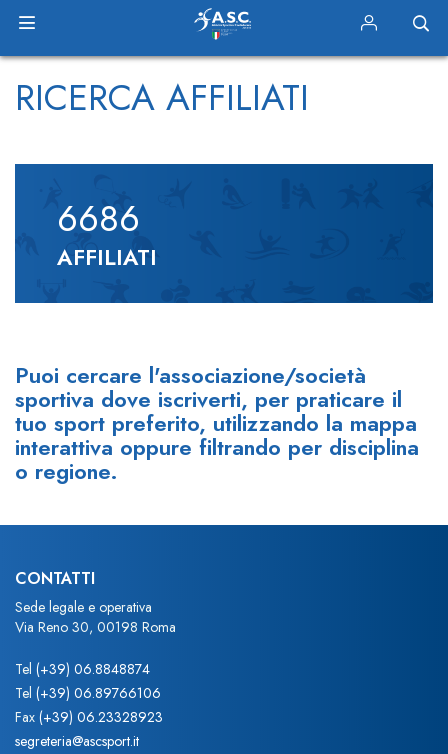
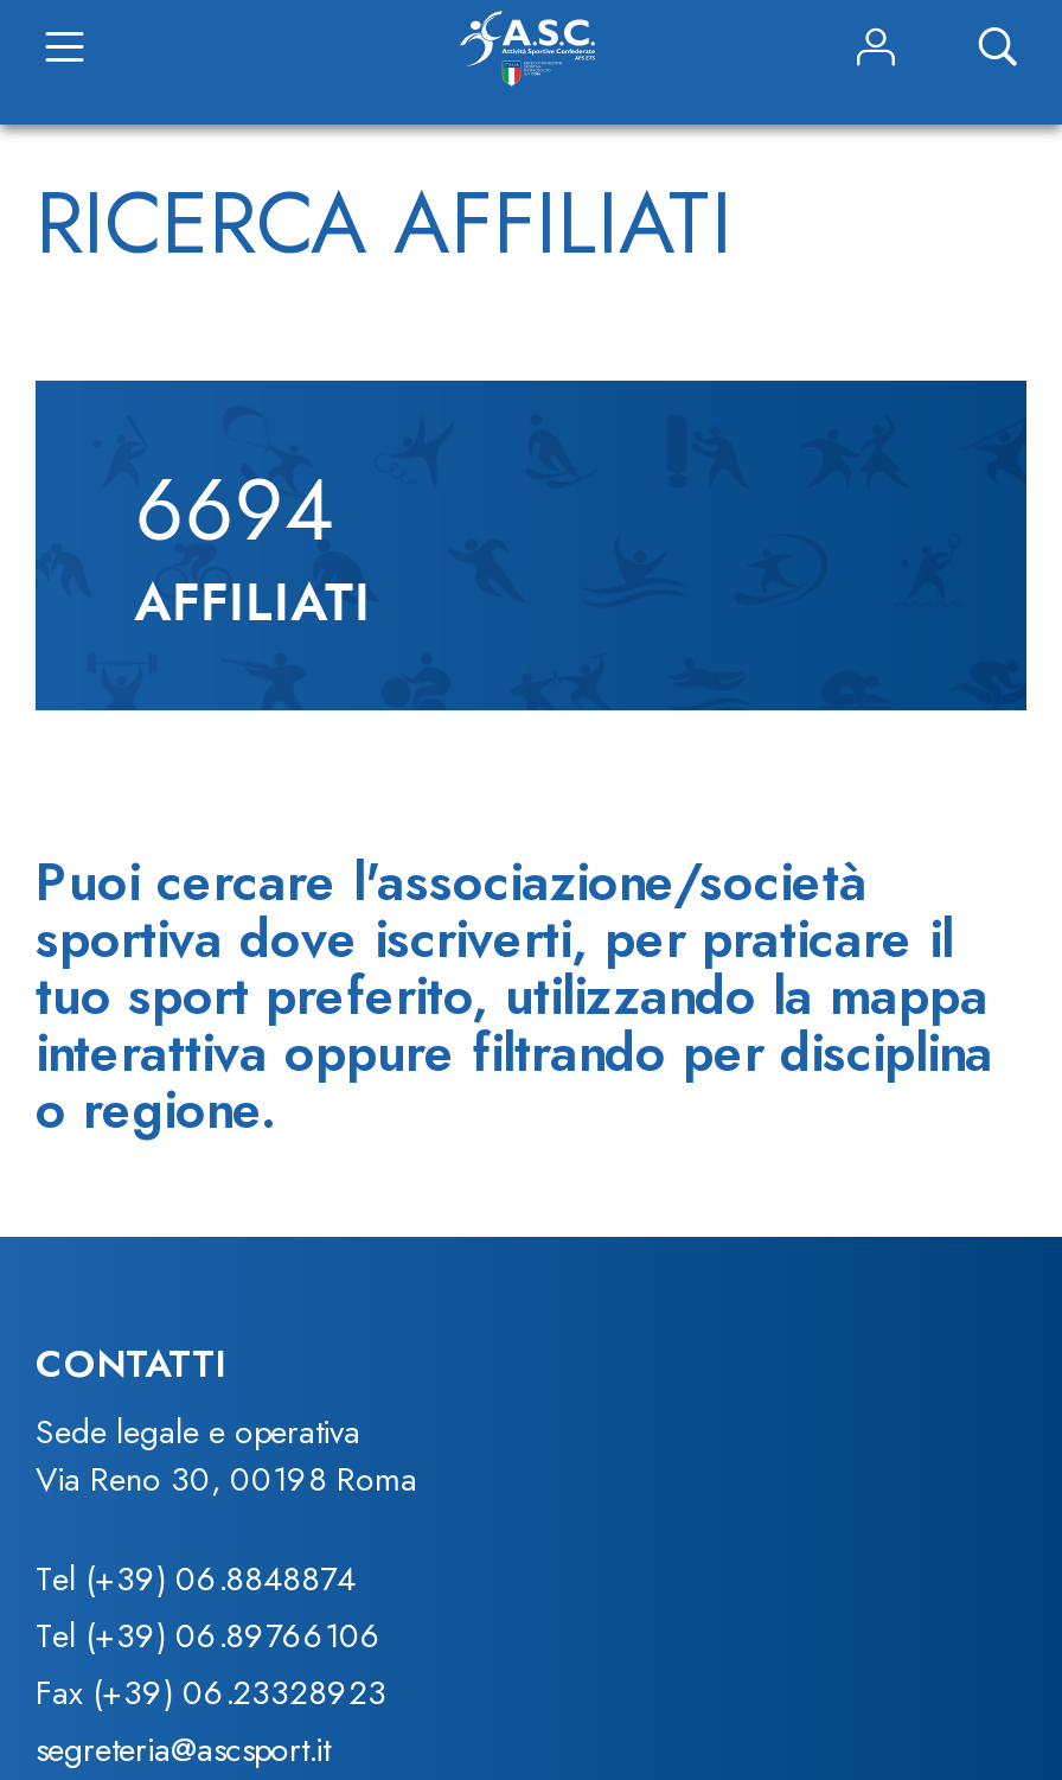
- 6686
+ 6694
